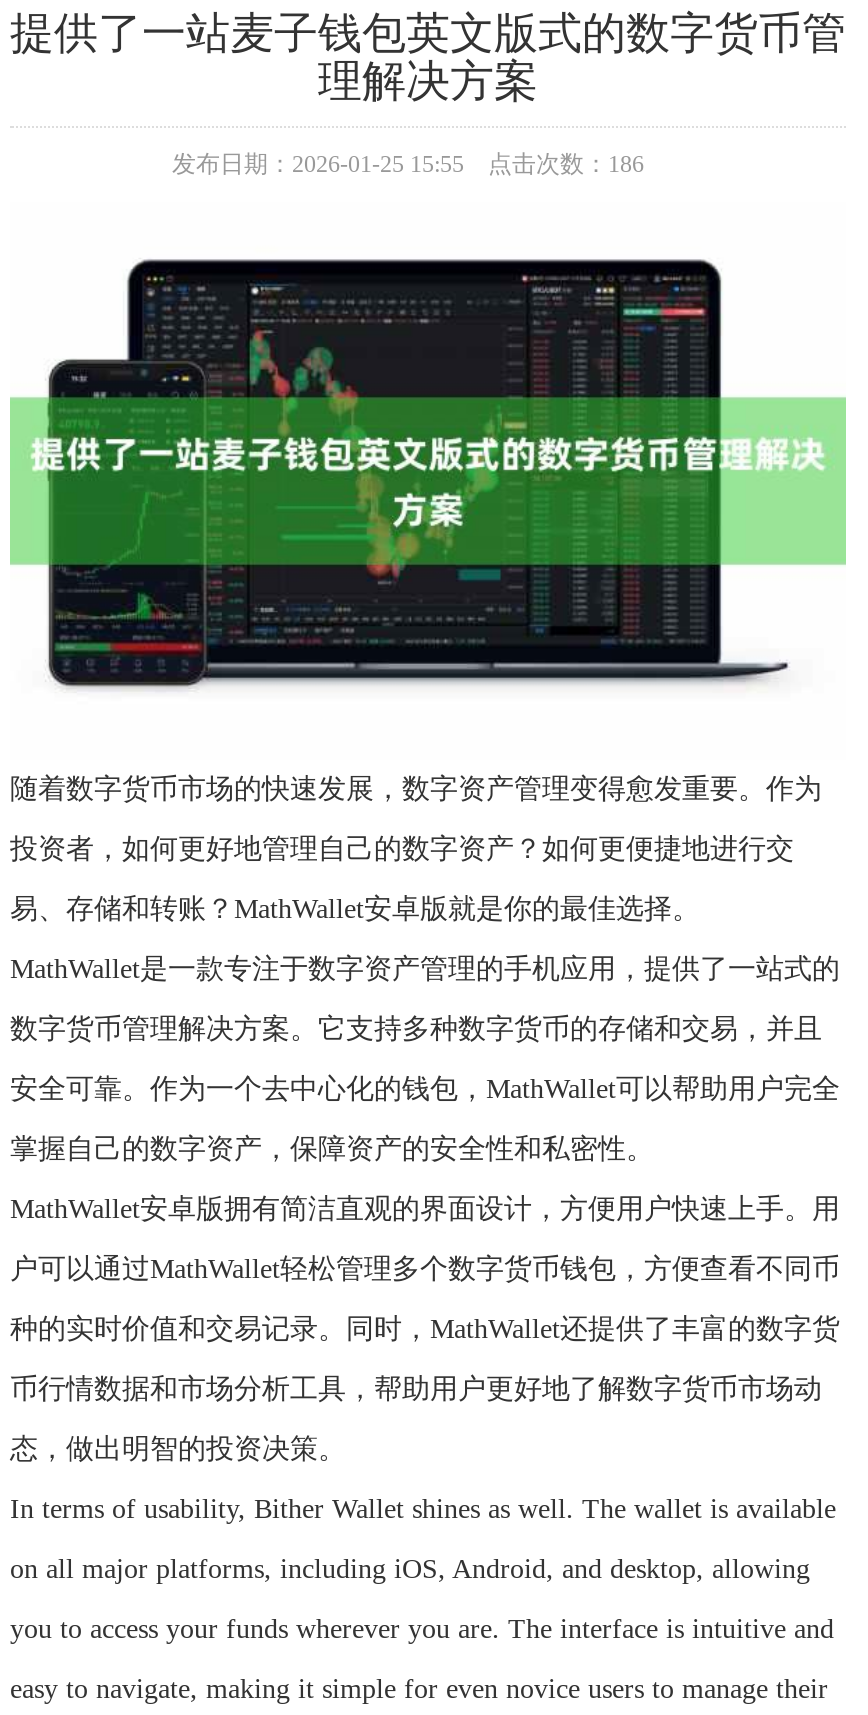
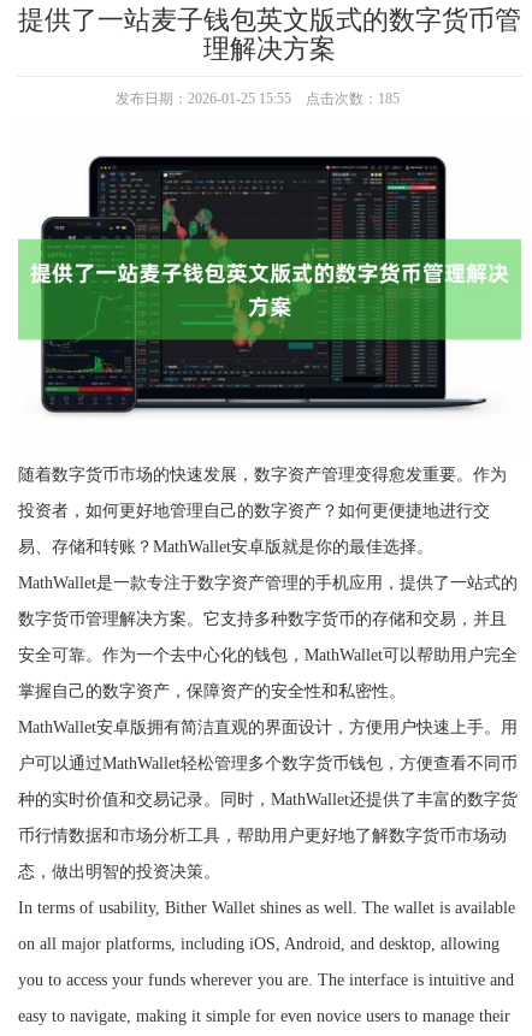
- 发布日期：2026-01-25 15:55 点击次数：186
+ 发布日期：2026-01-25 15:55 点击次数：185
